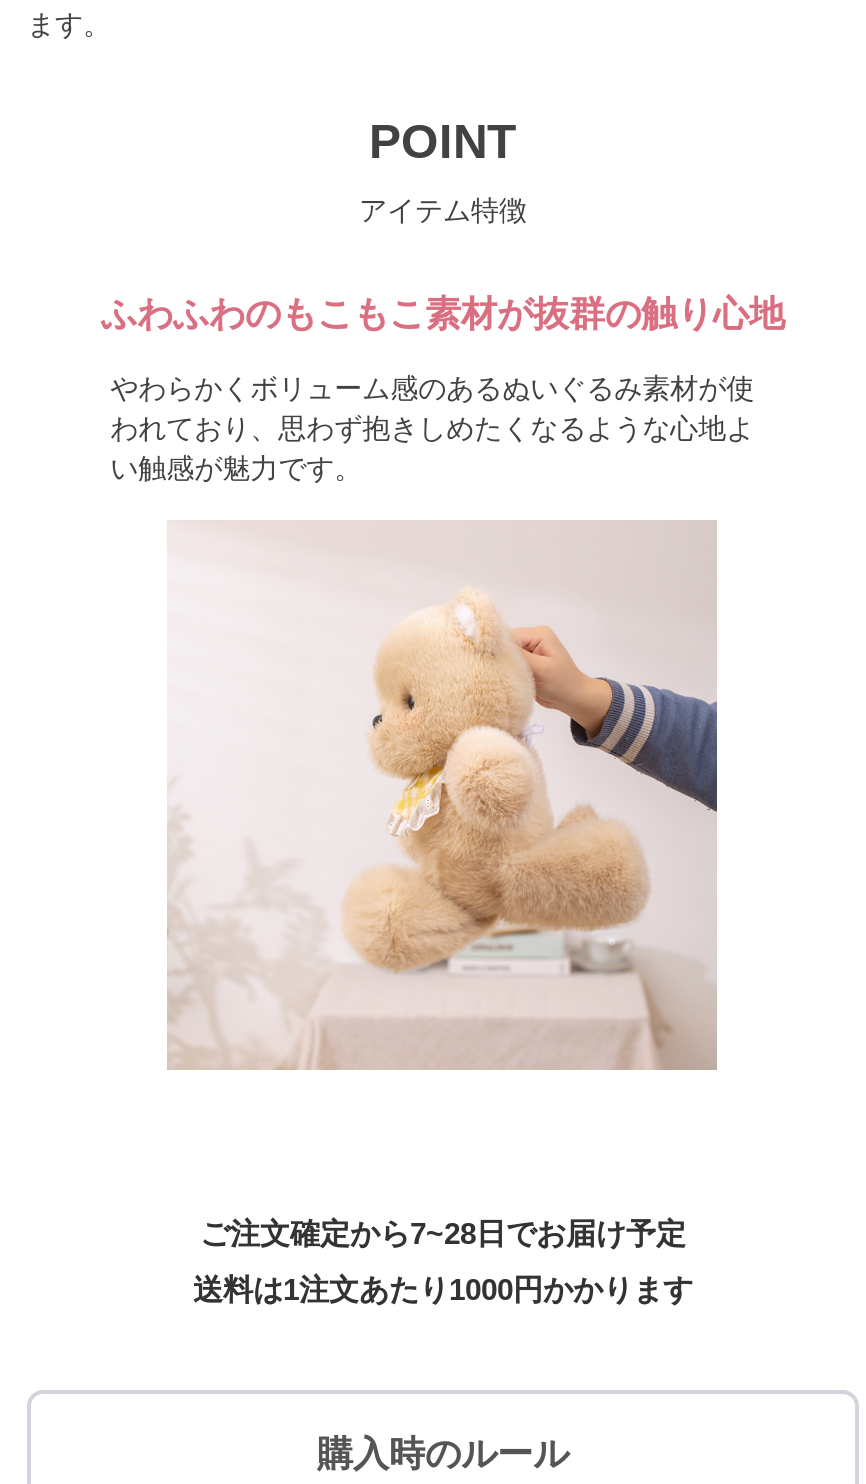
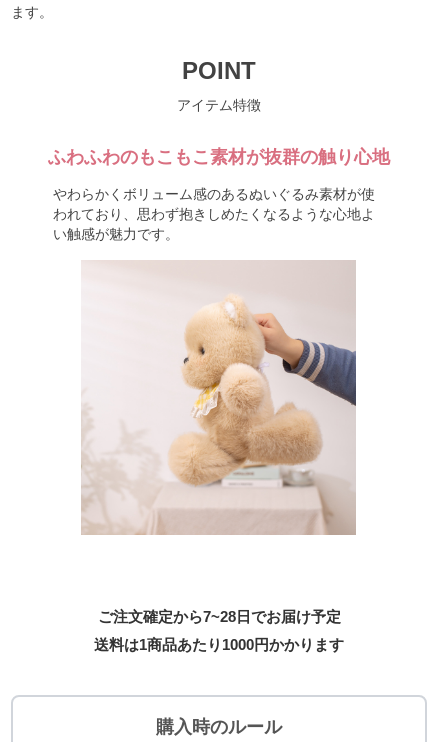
- 送料は1注文あたり1000円かかります
+ 送料は1商品あたり1000円かかります
